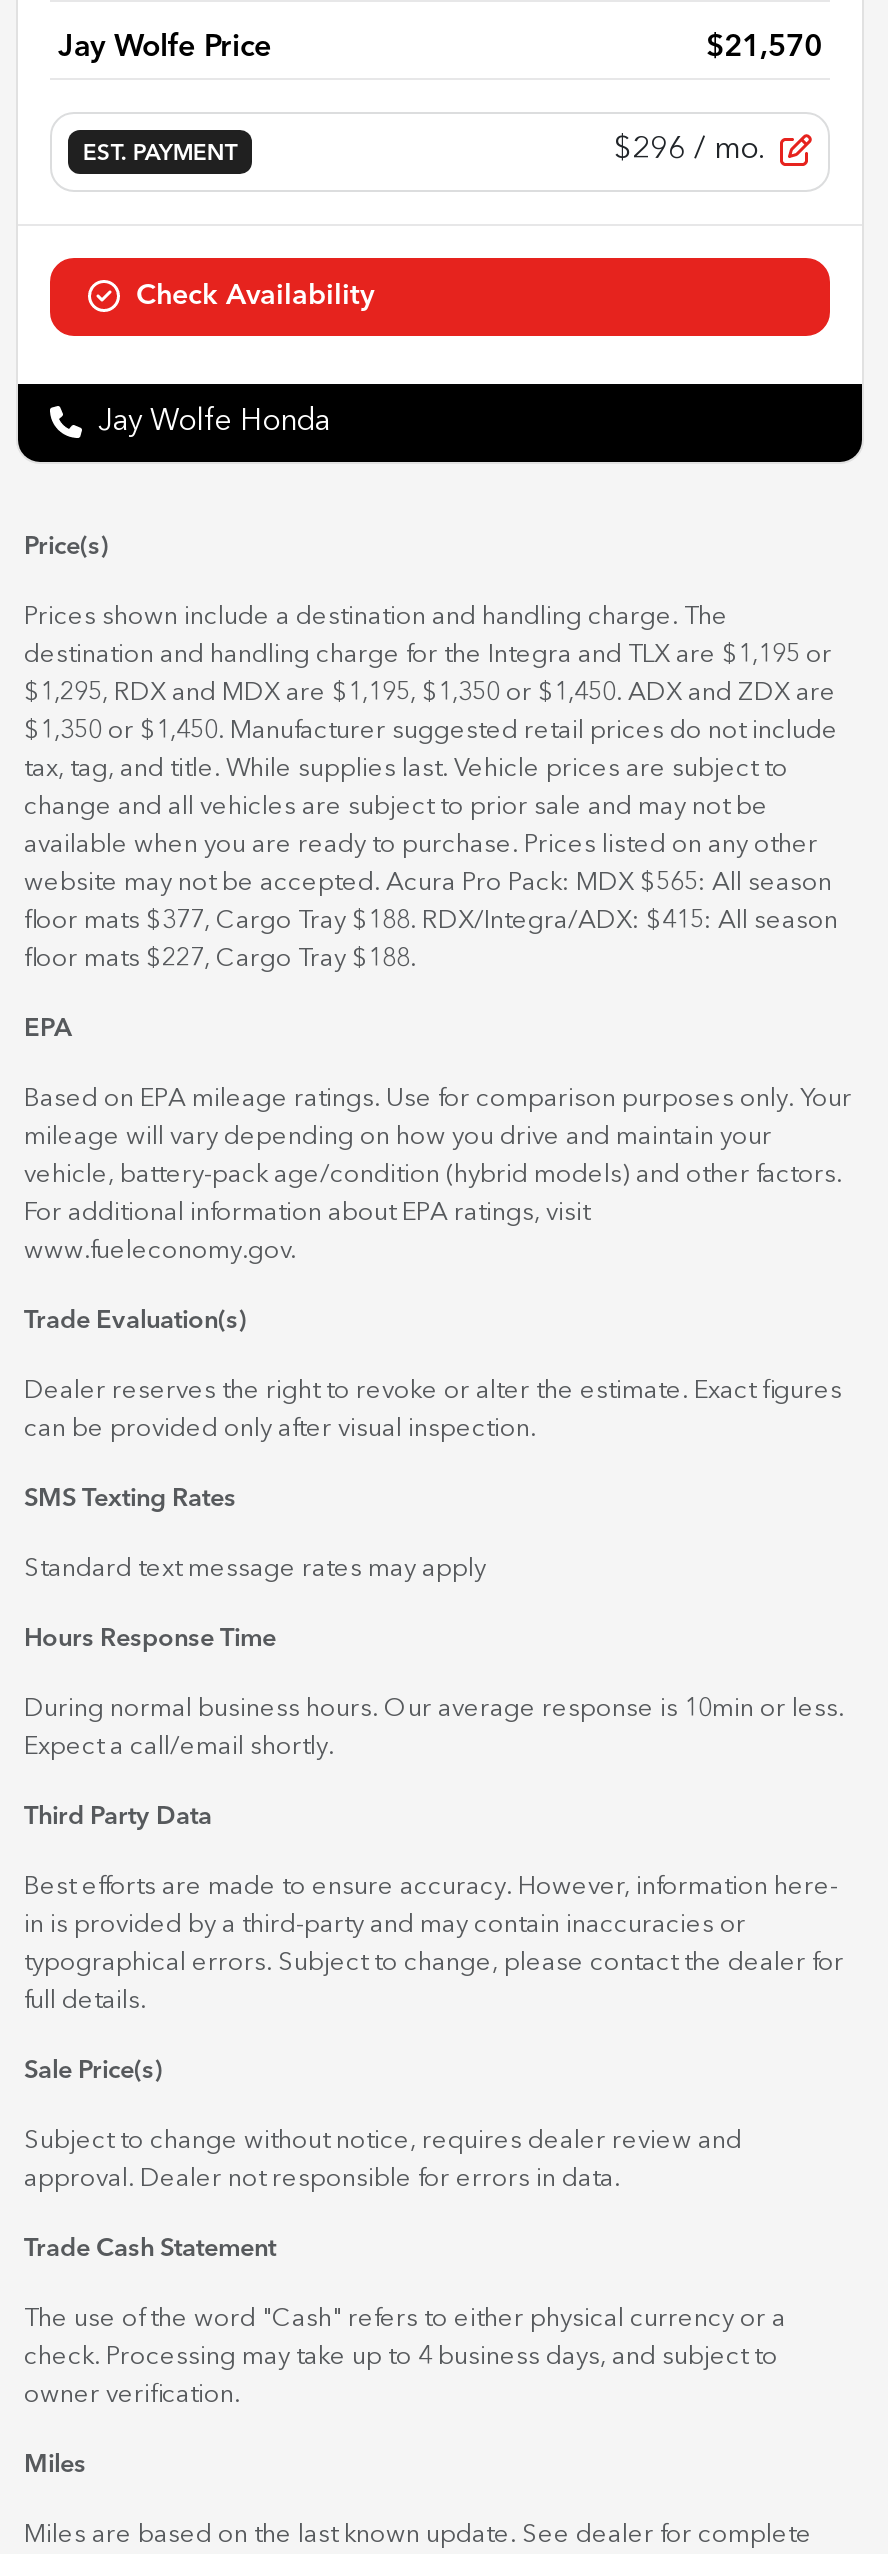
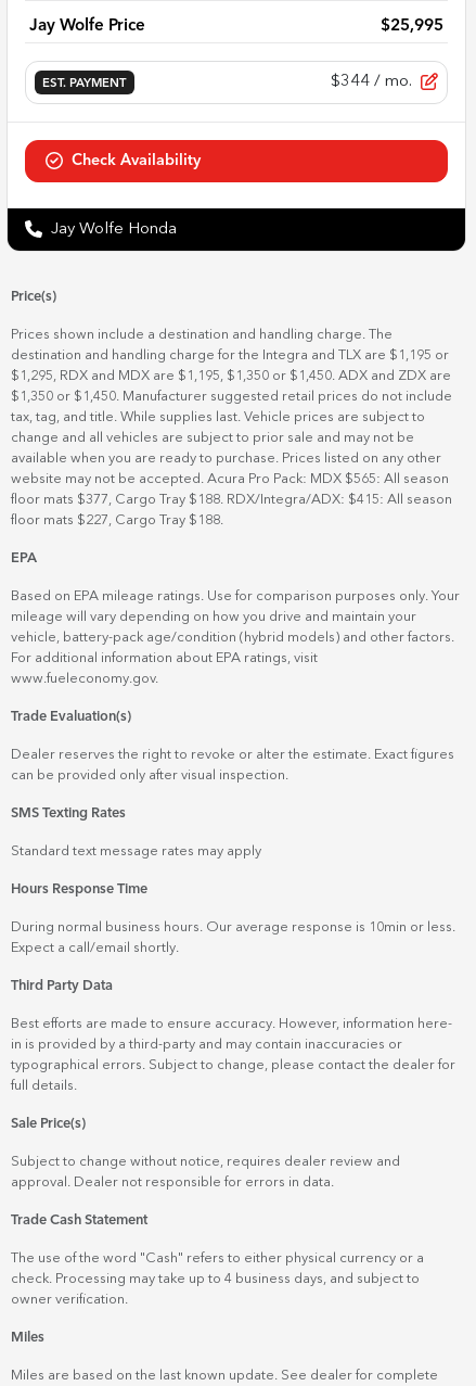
- $21,570
+ $25,995

- $296 / mo.
+ $344 / mo.
